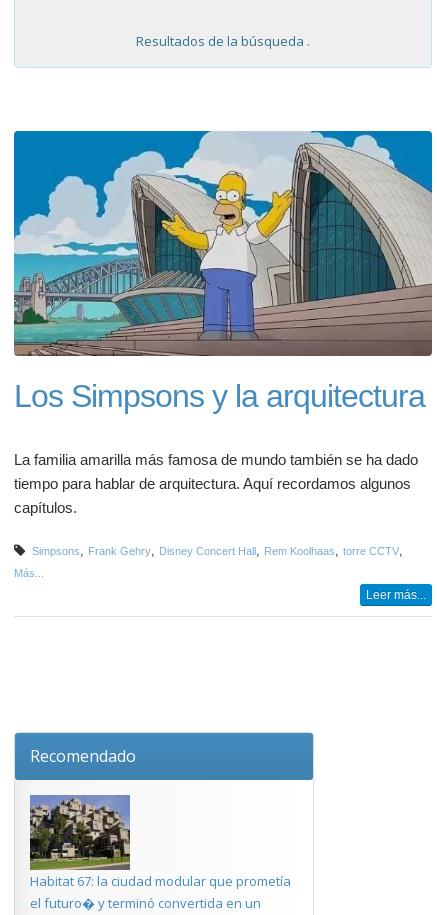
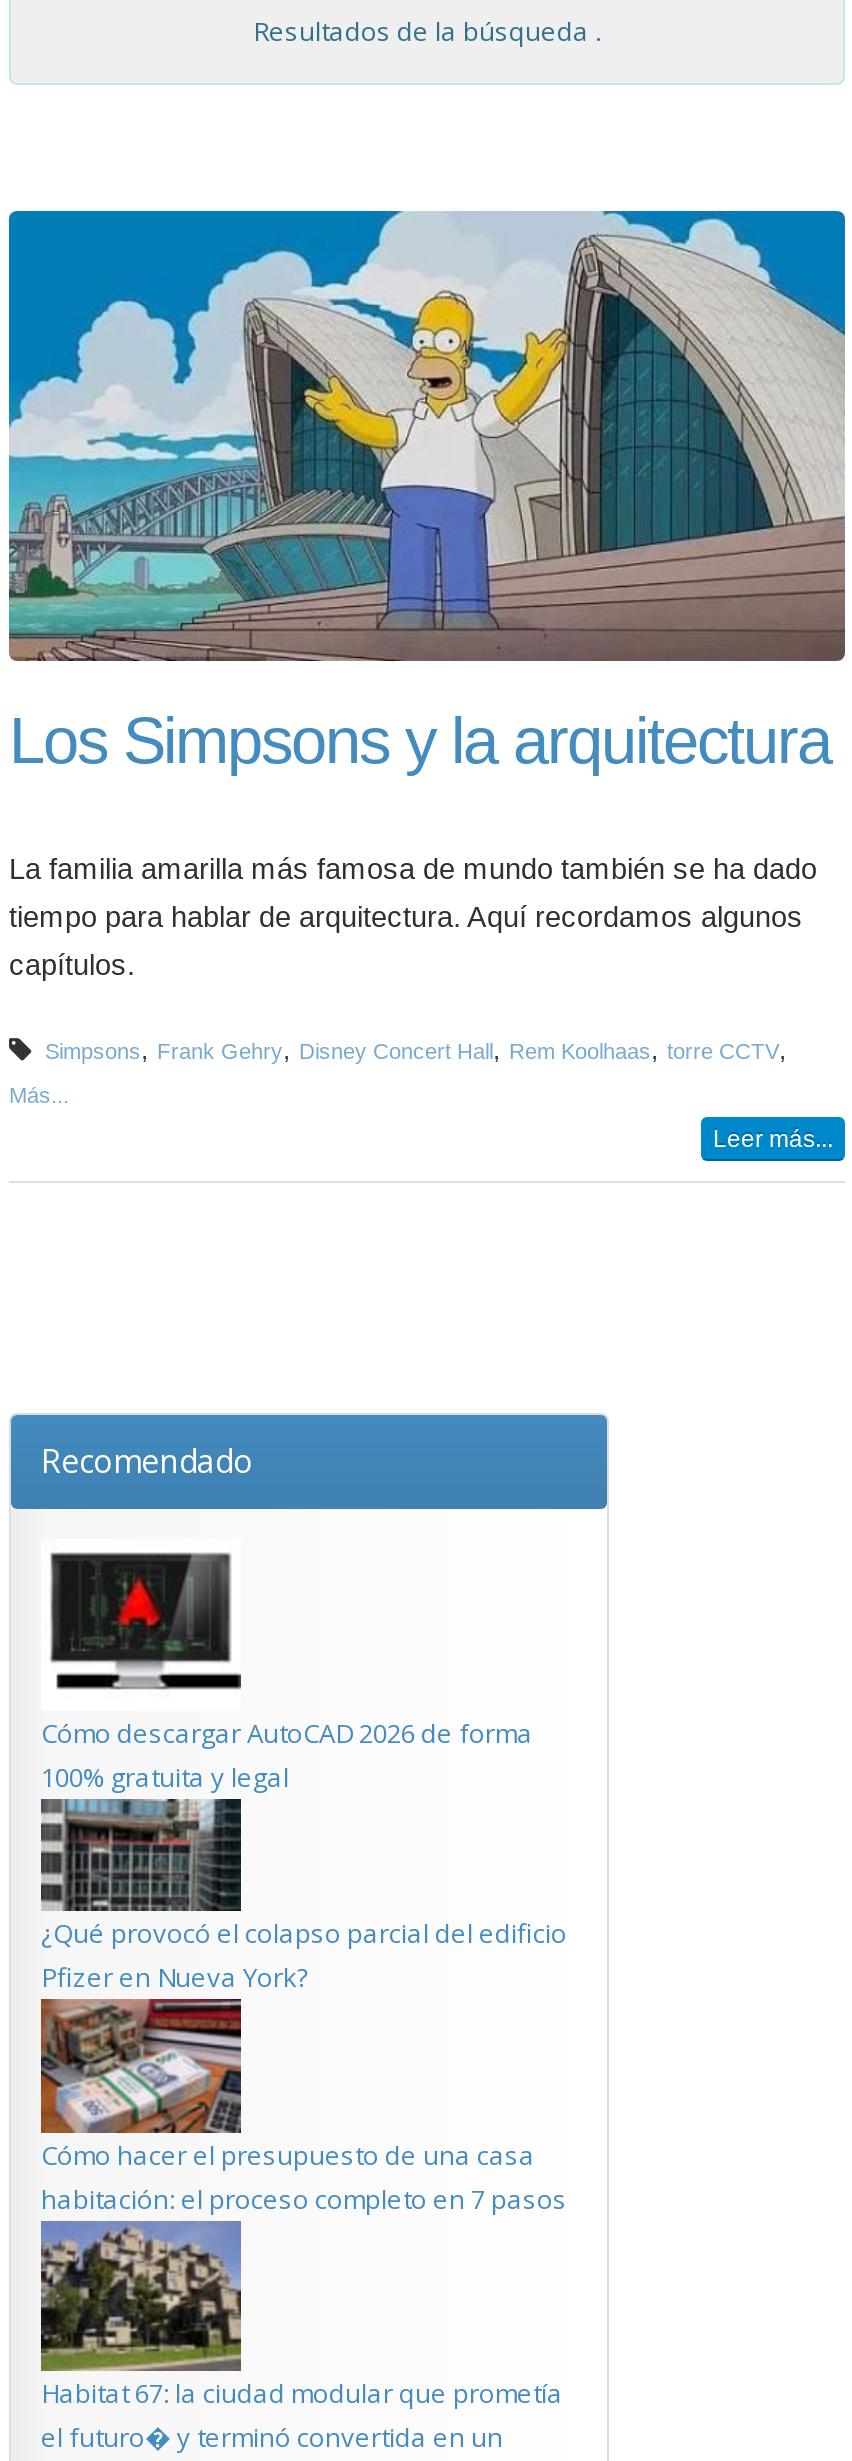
+ [image]
+ ¿Qué provocó el colapso parcial del edificio
+ Pfizer en Nueva York?

+ [image]
+ Cómo hacer el presupuesto de una casa
+ habitación: el proceso completo en 7 pasos

+ [image]
+ Cómo descargar AutoCAD 2026 de forma
+ 100% gratuita y legal
